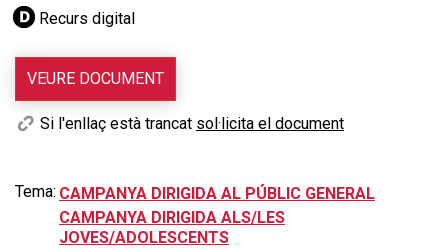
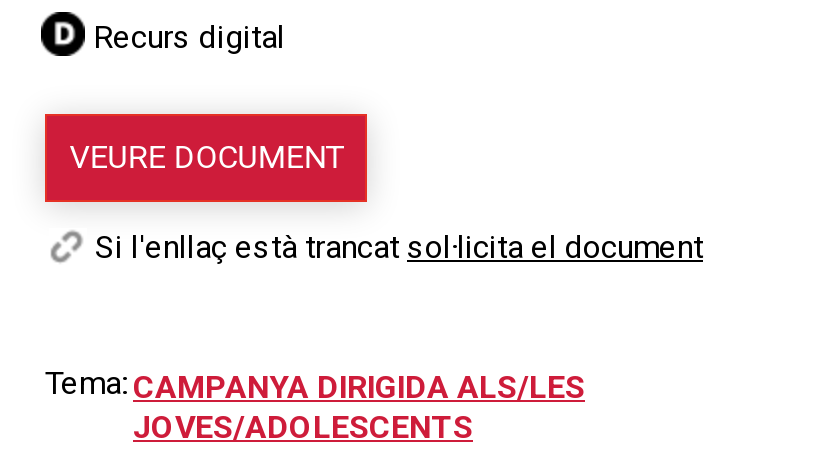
- Tema: CAMPANYA DIRIGIDA AL PÚBLIC GENERAL
- CAMPANYA DIRIGIDA ALS/LES
+ Tema: CAMPANYA DIRIGIDA ALS/LES
